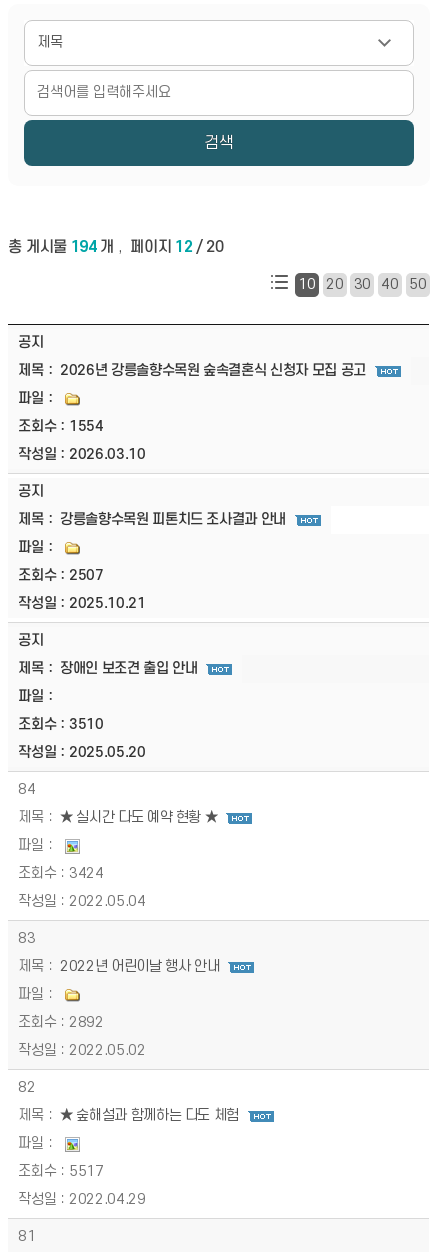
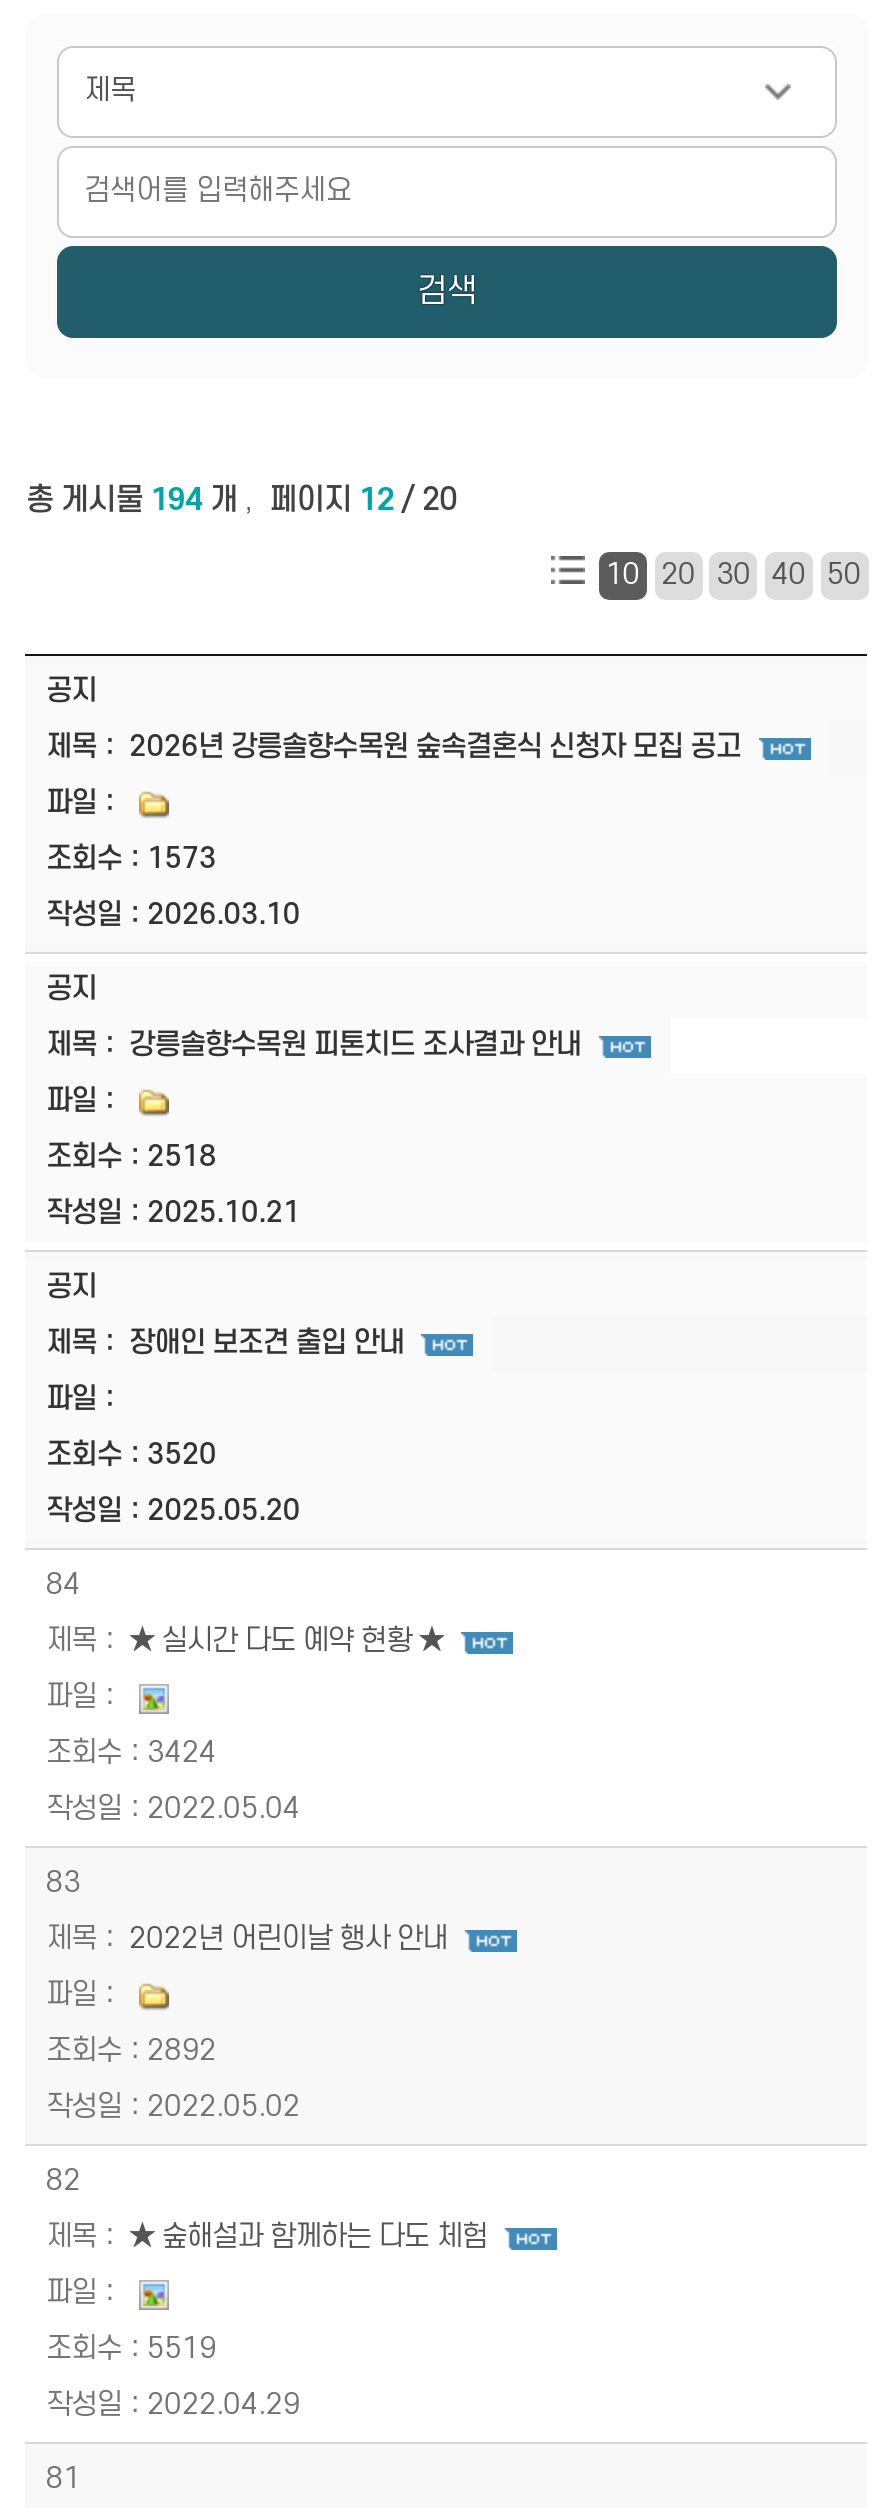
- 1554
+ 1573

- 2507
+ 2518

- 3510
+ 3520

- 5517
+ 5519
